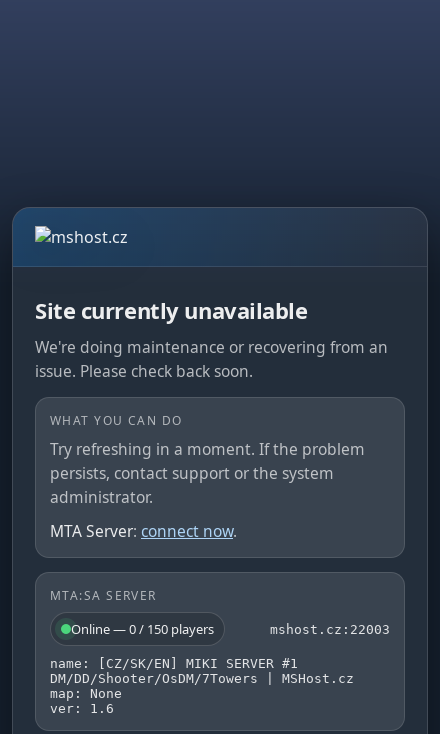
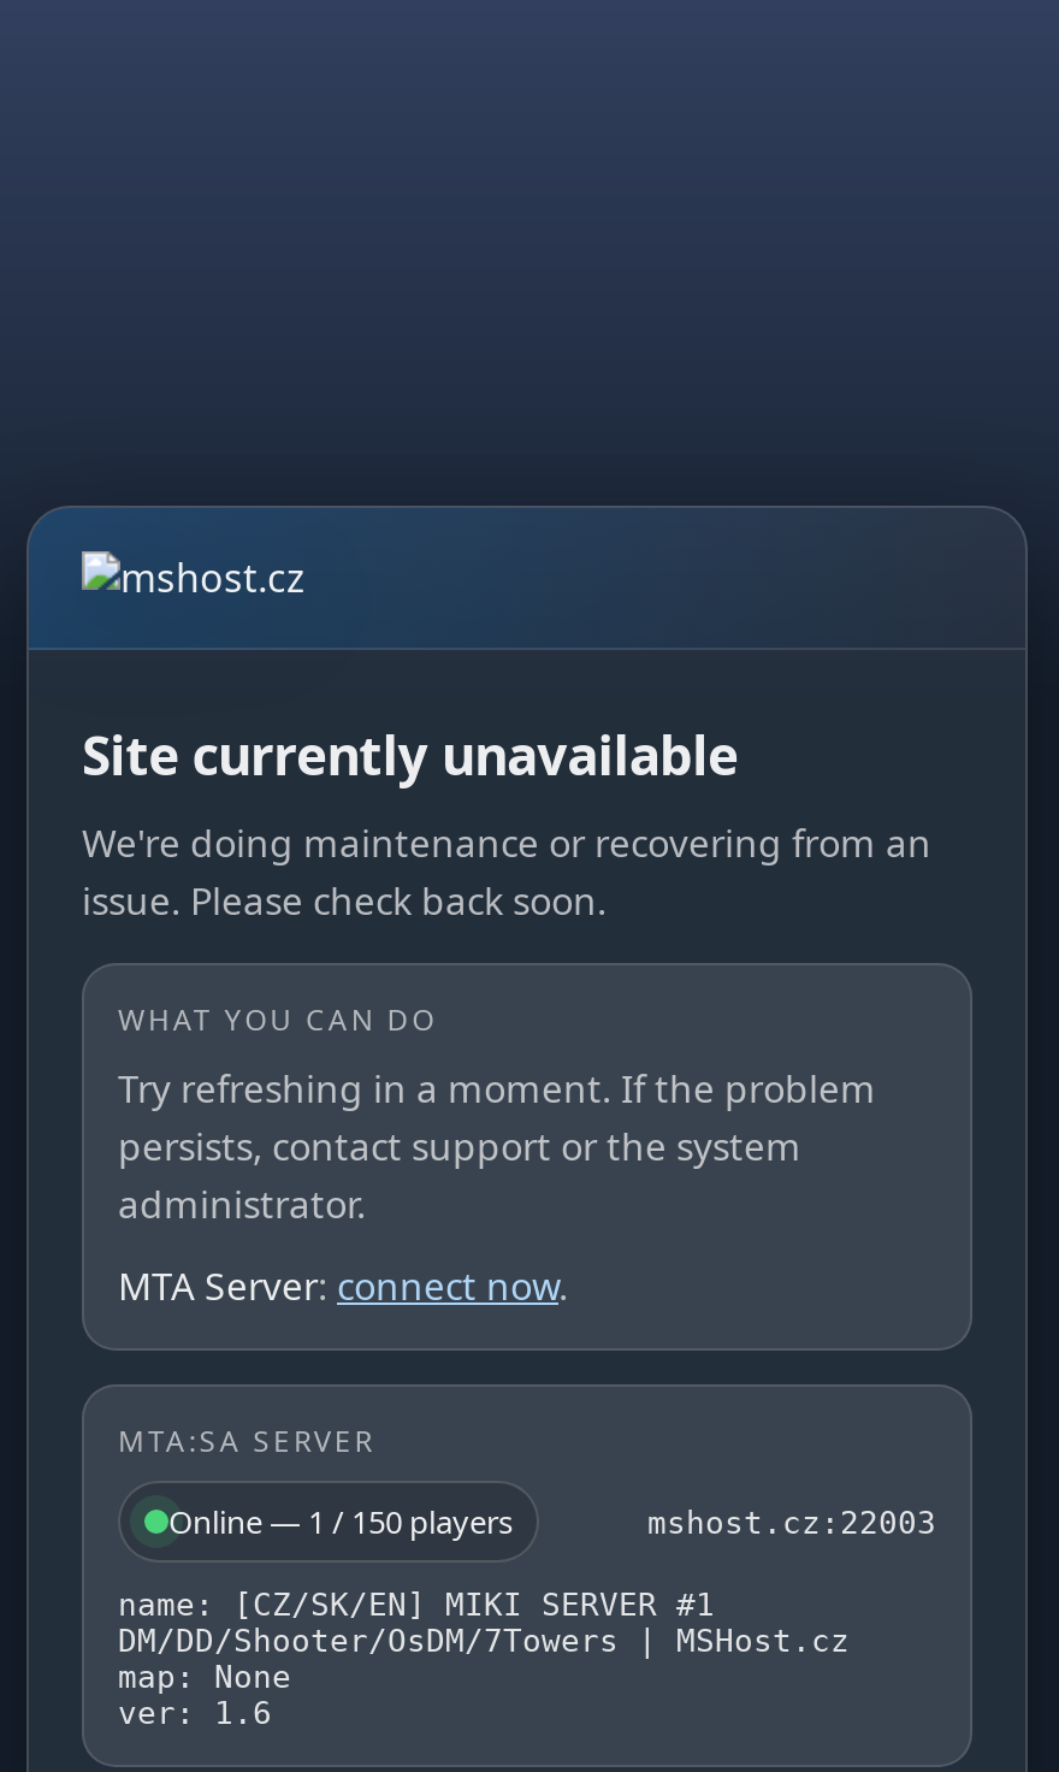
- Online — 0 / 150 players
+ Online — 1 / 150 players
